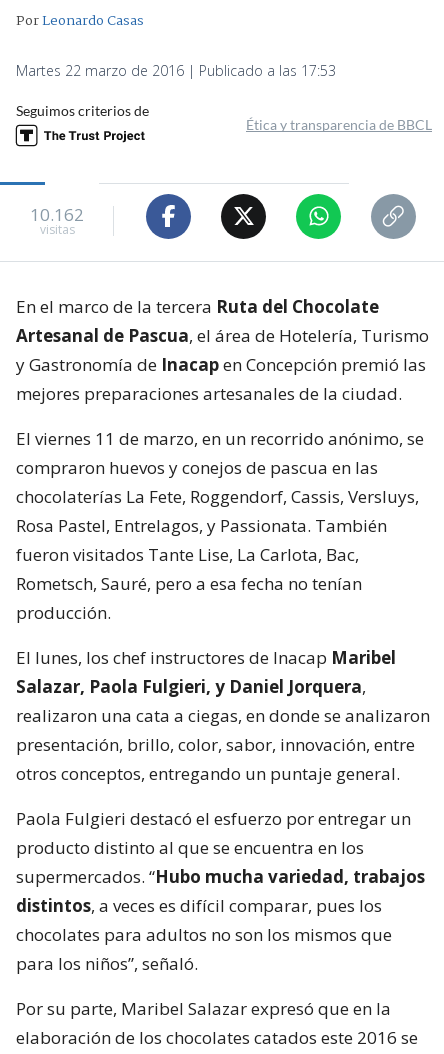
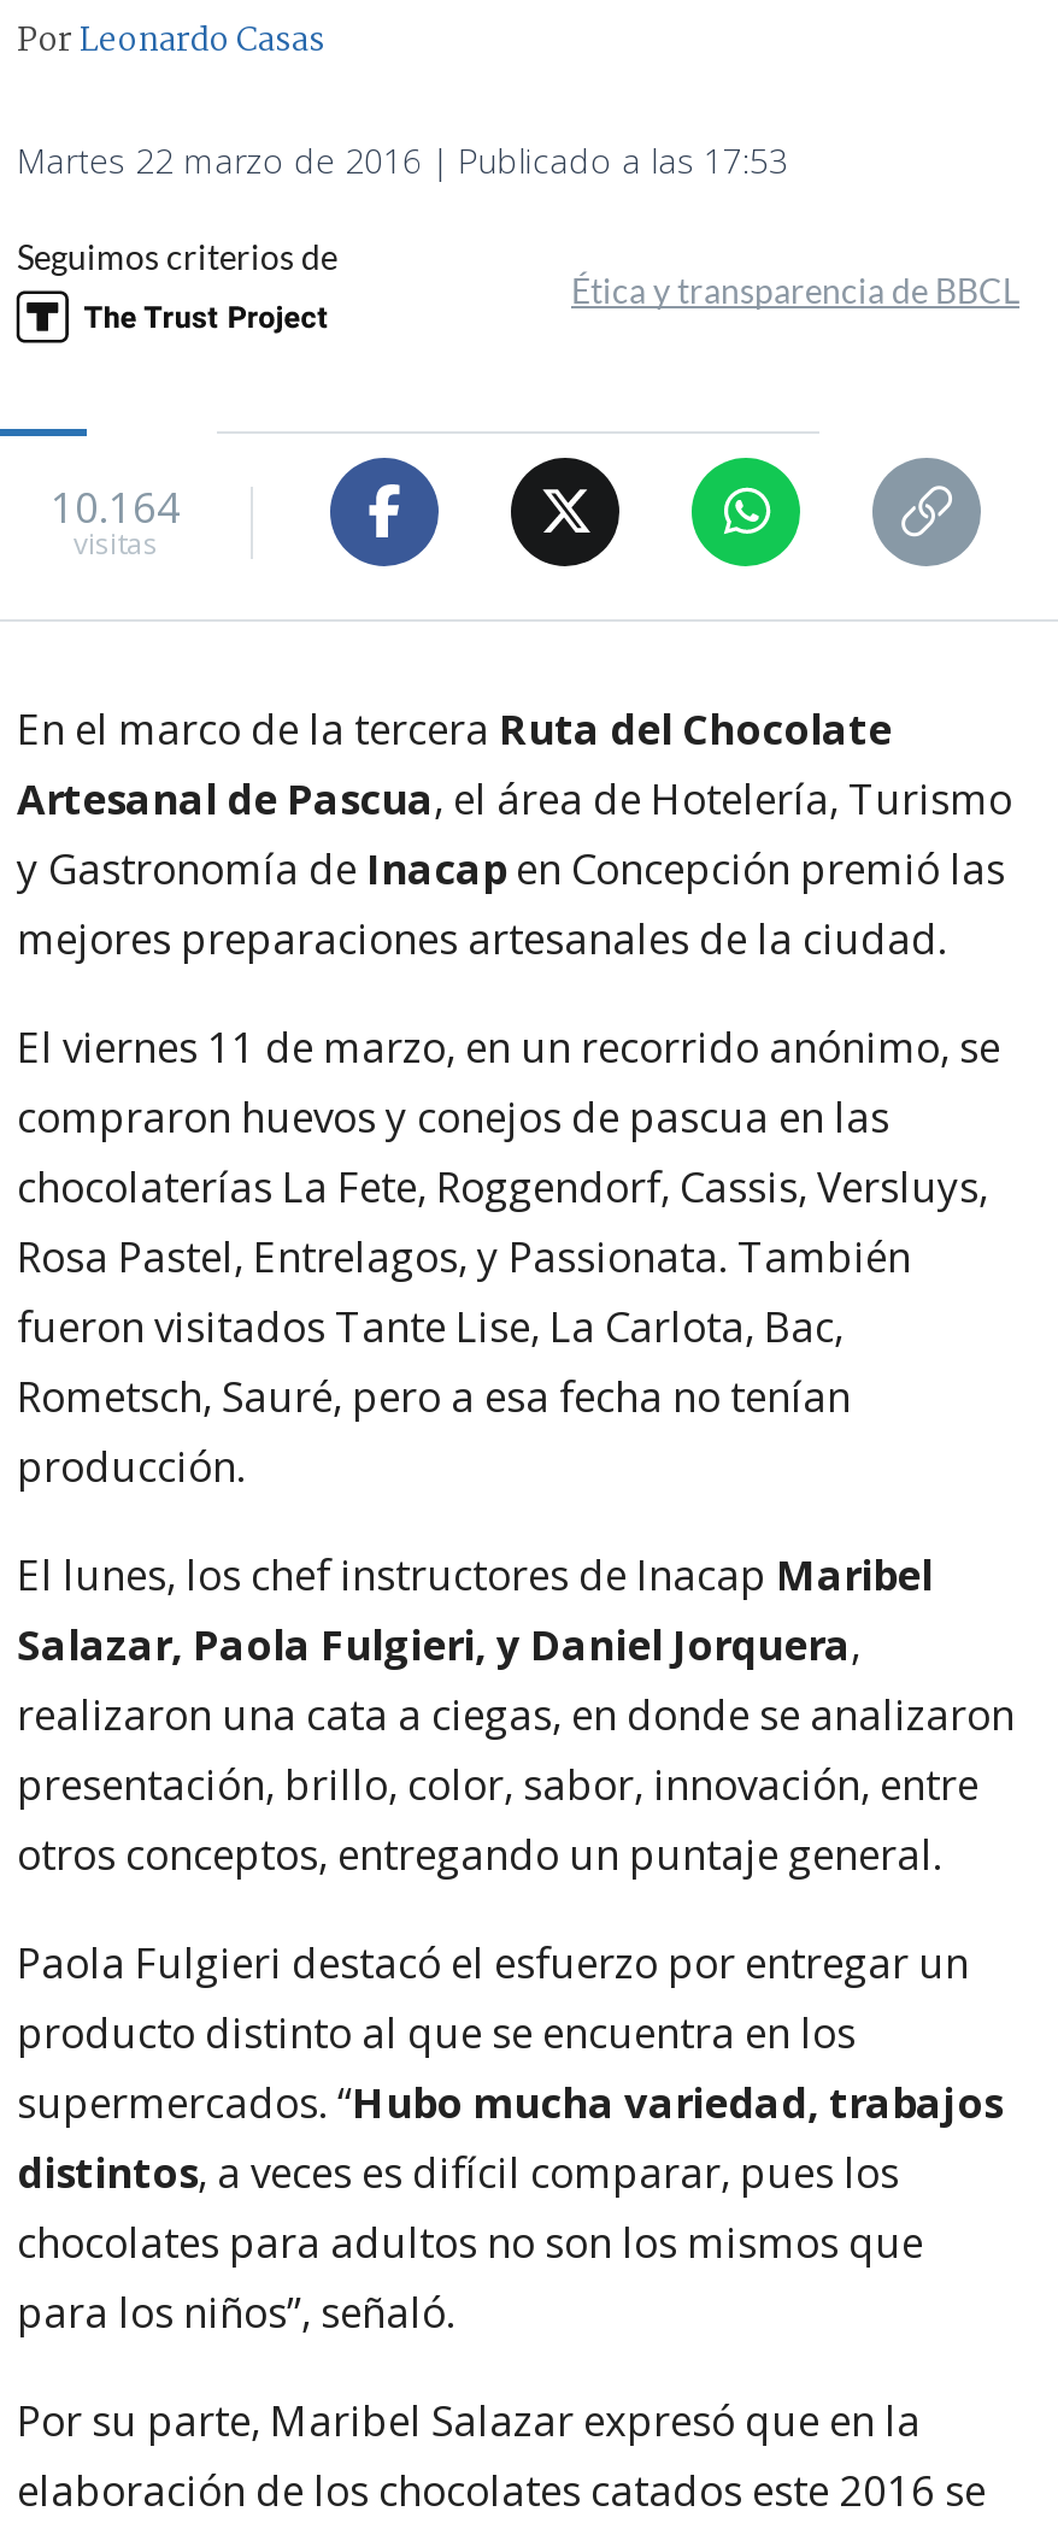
- 10.162
+ 10.164
